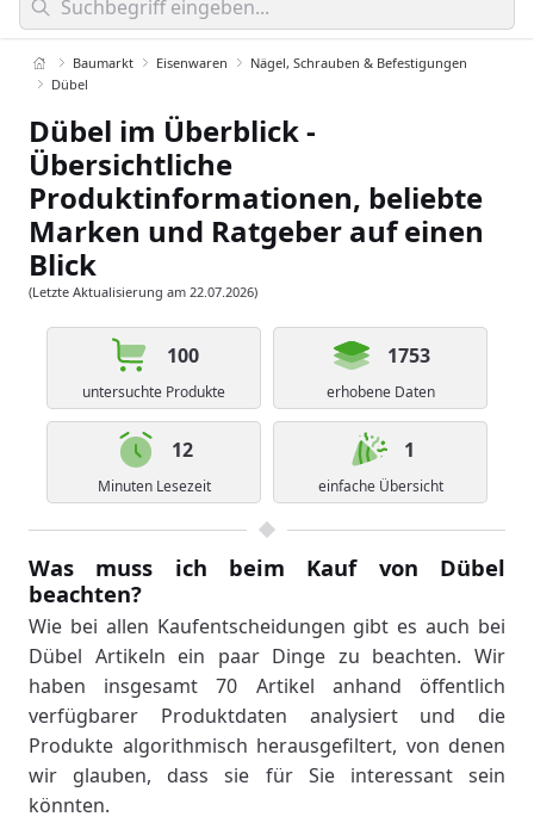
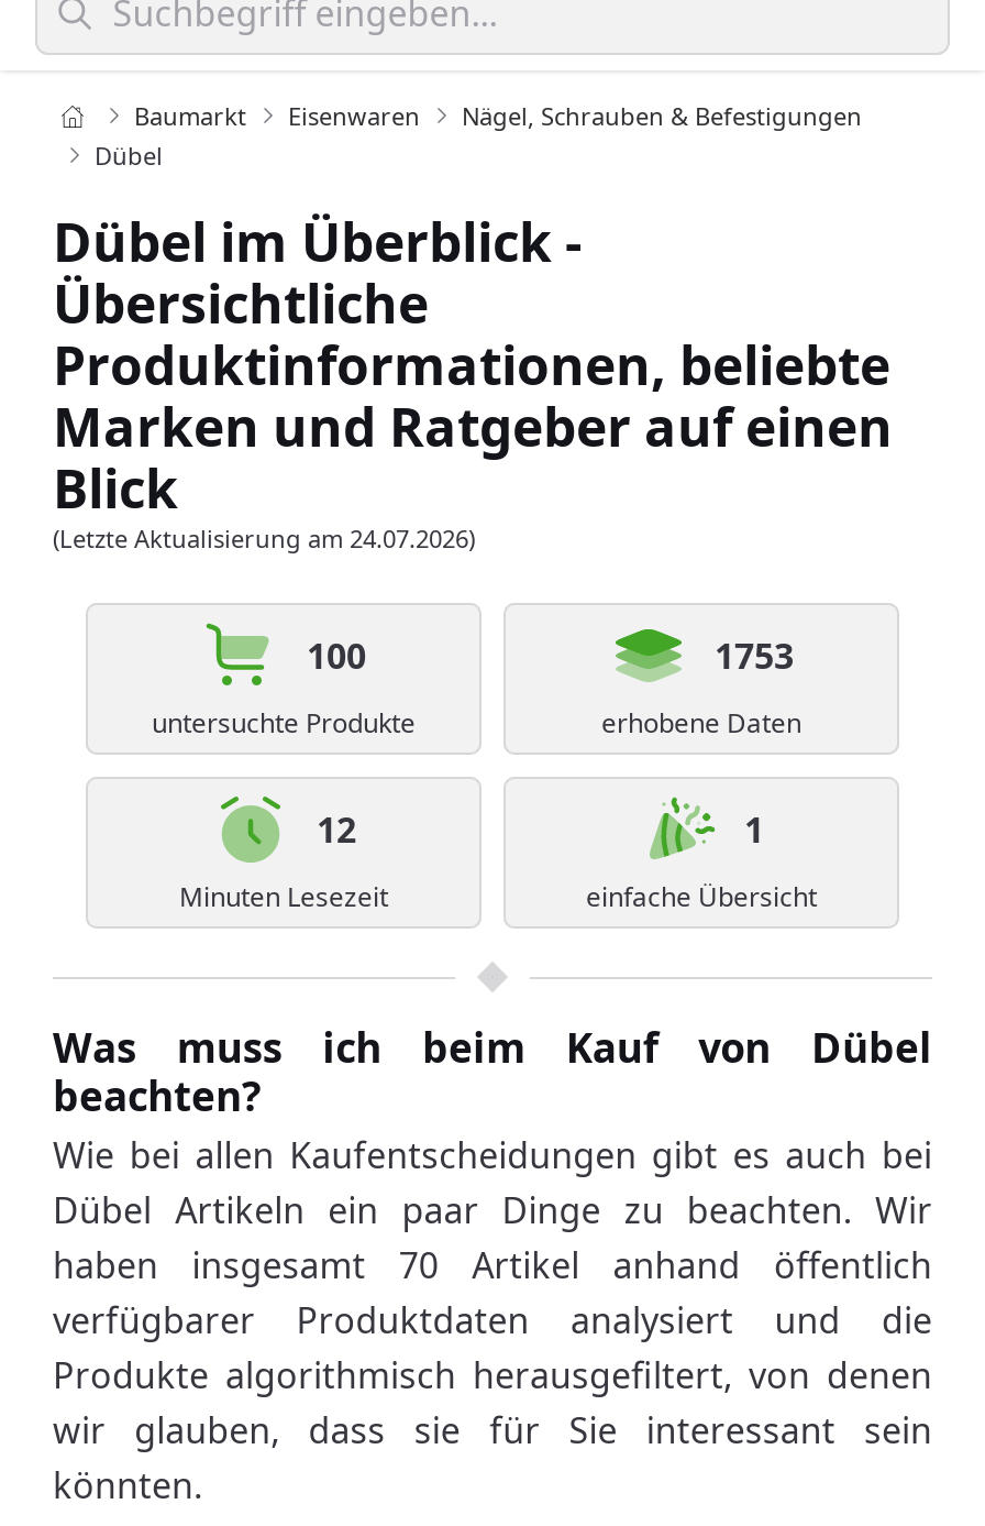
- (Letzte Aktualisierung am 22.07.2026)
+ (Letzte Aktualisierung am 24.07.2026)
